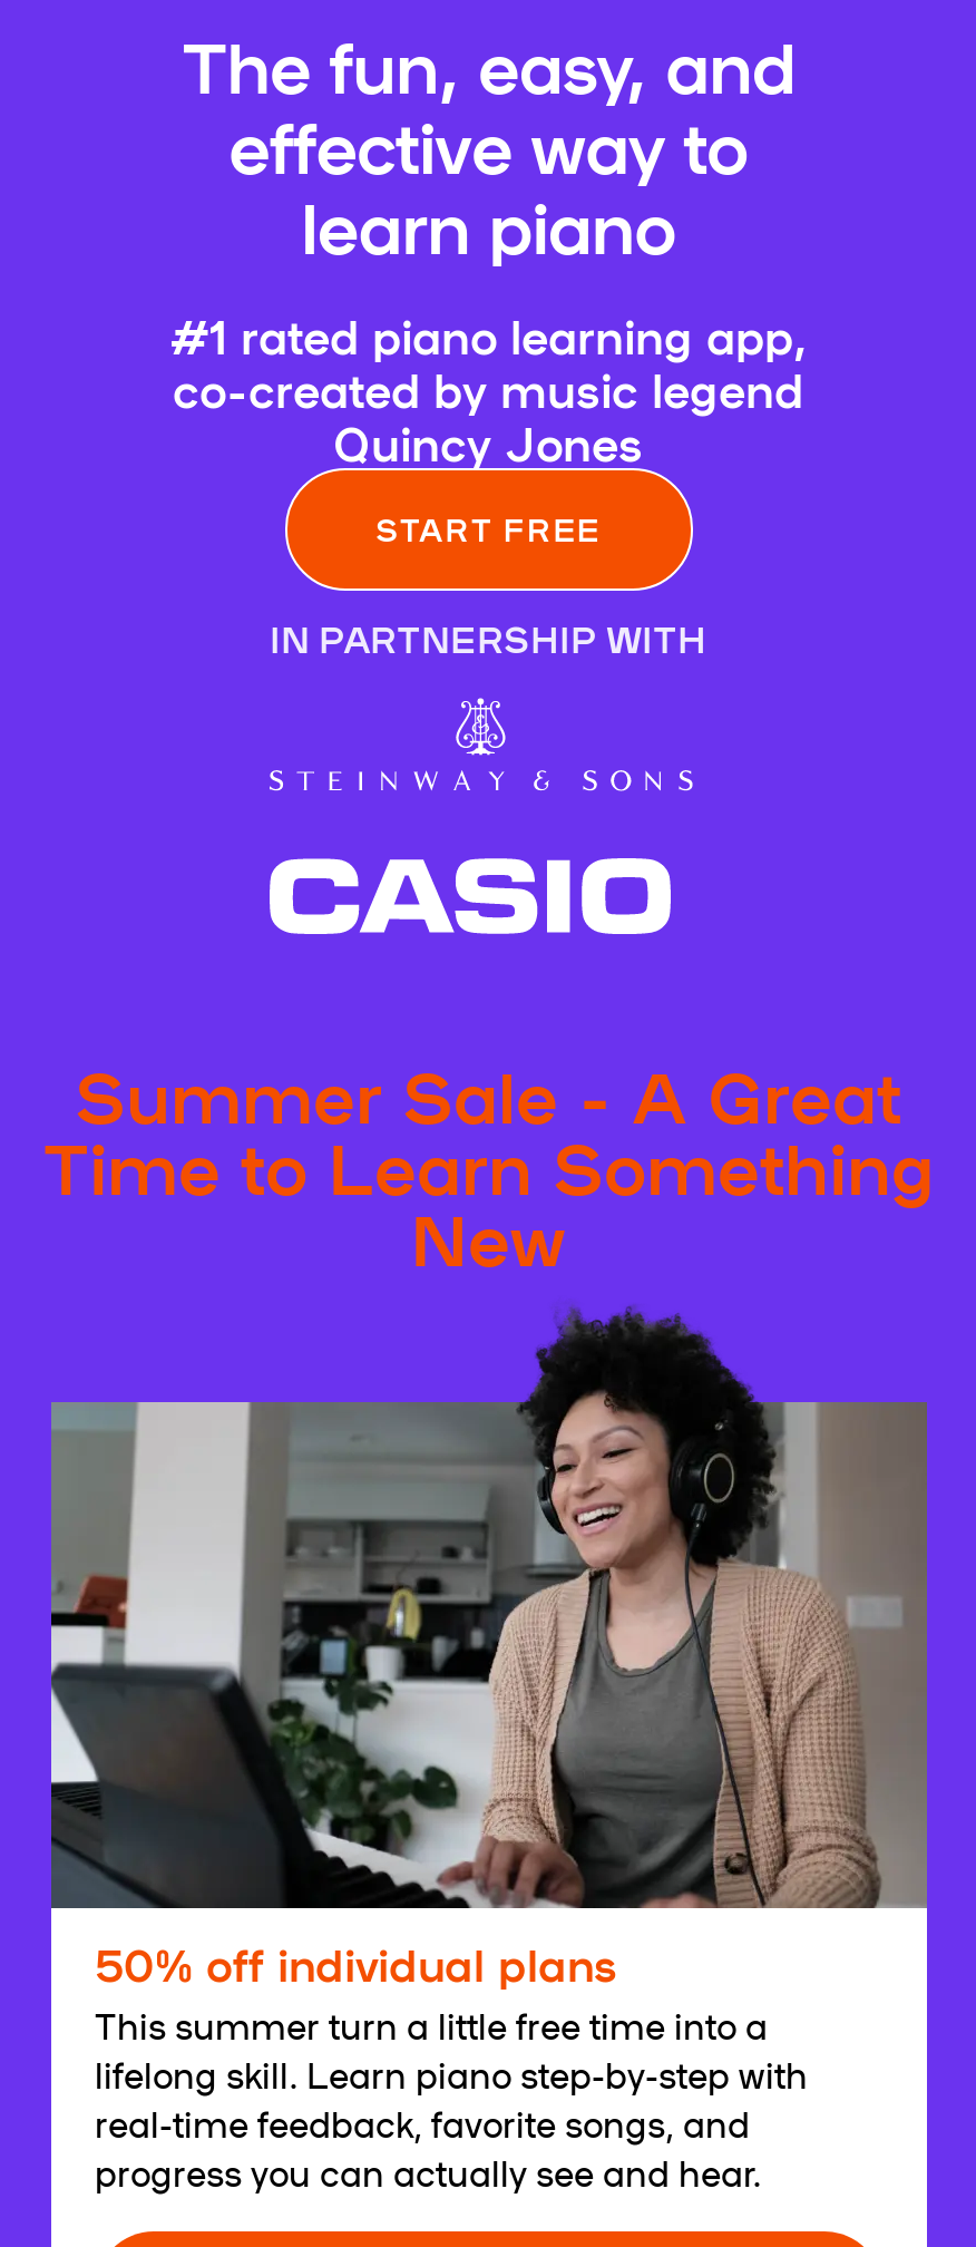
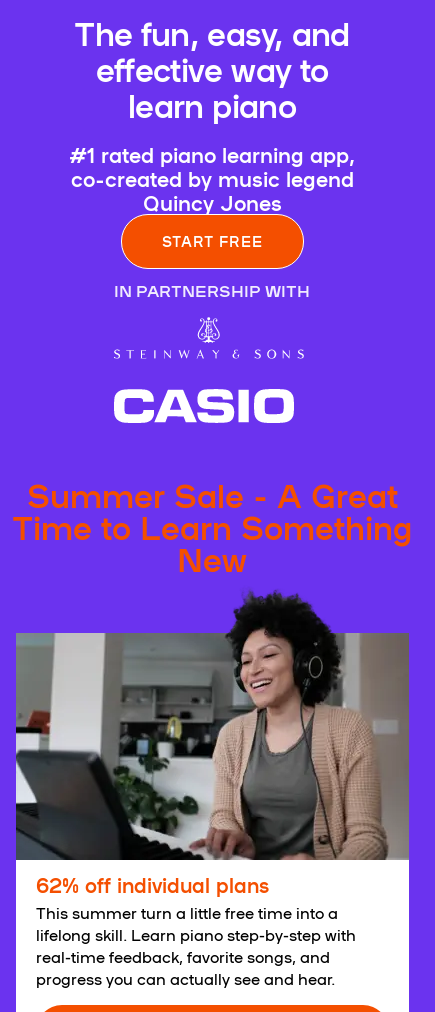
- 50% off individual plans
+ 62% off individual plans
